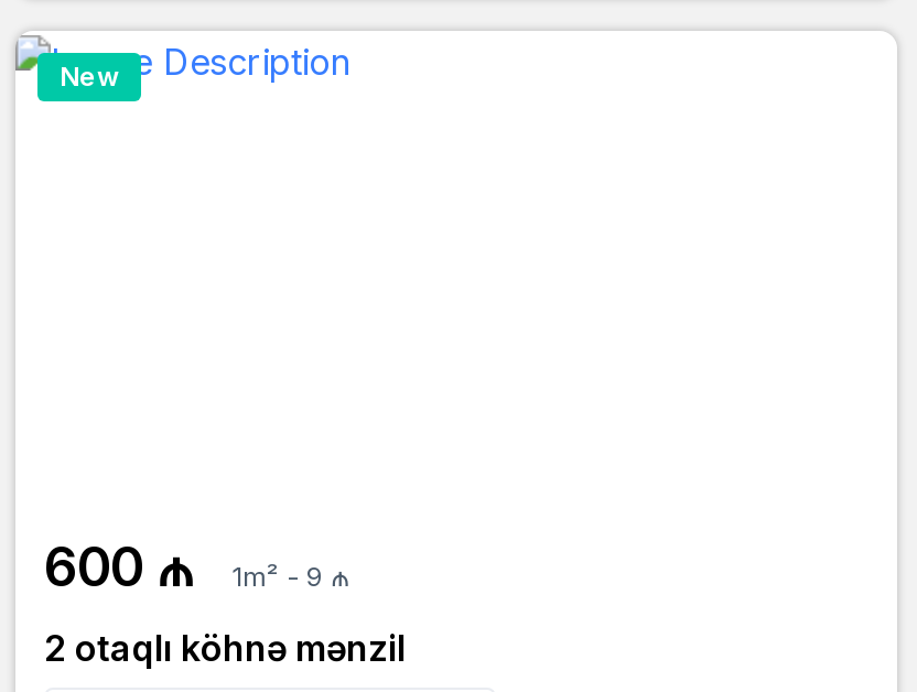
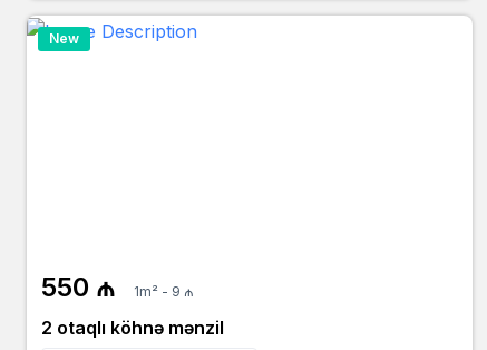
- 600 ₼
+ 550 ₼
